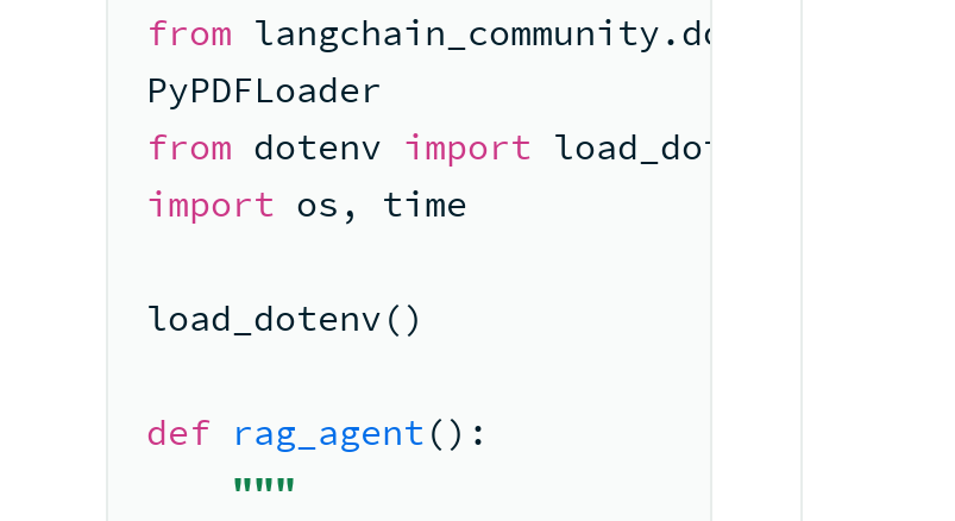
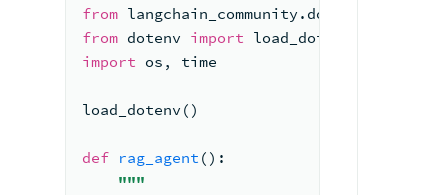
- PyPDFLoader
